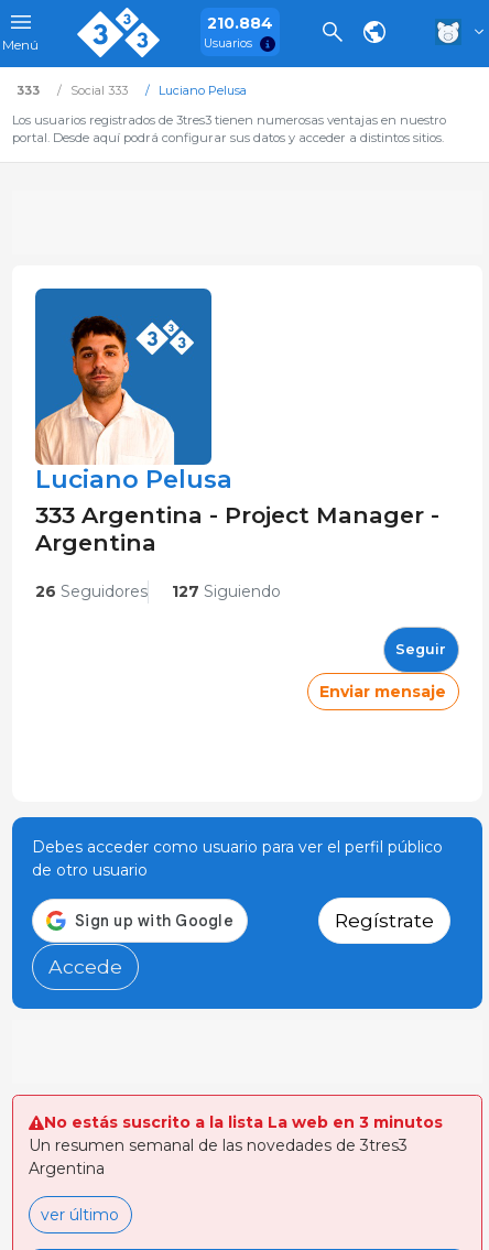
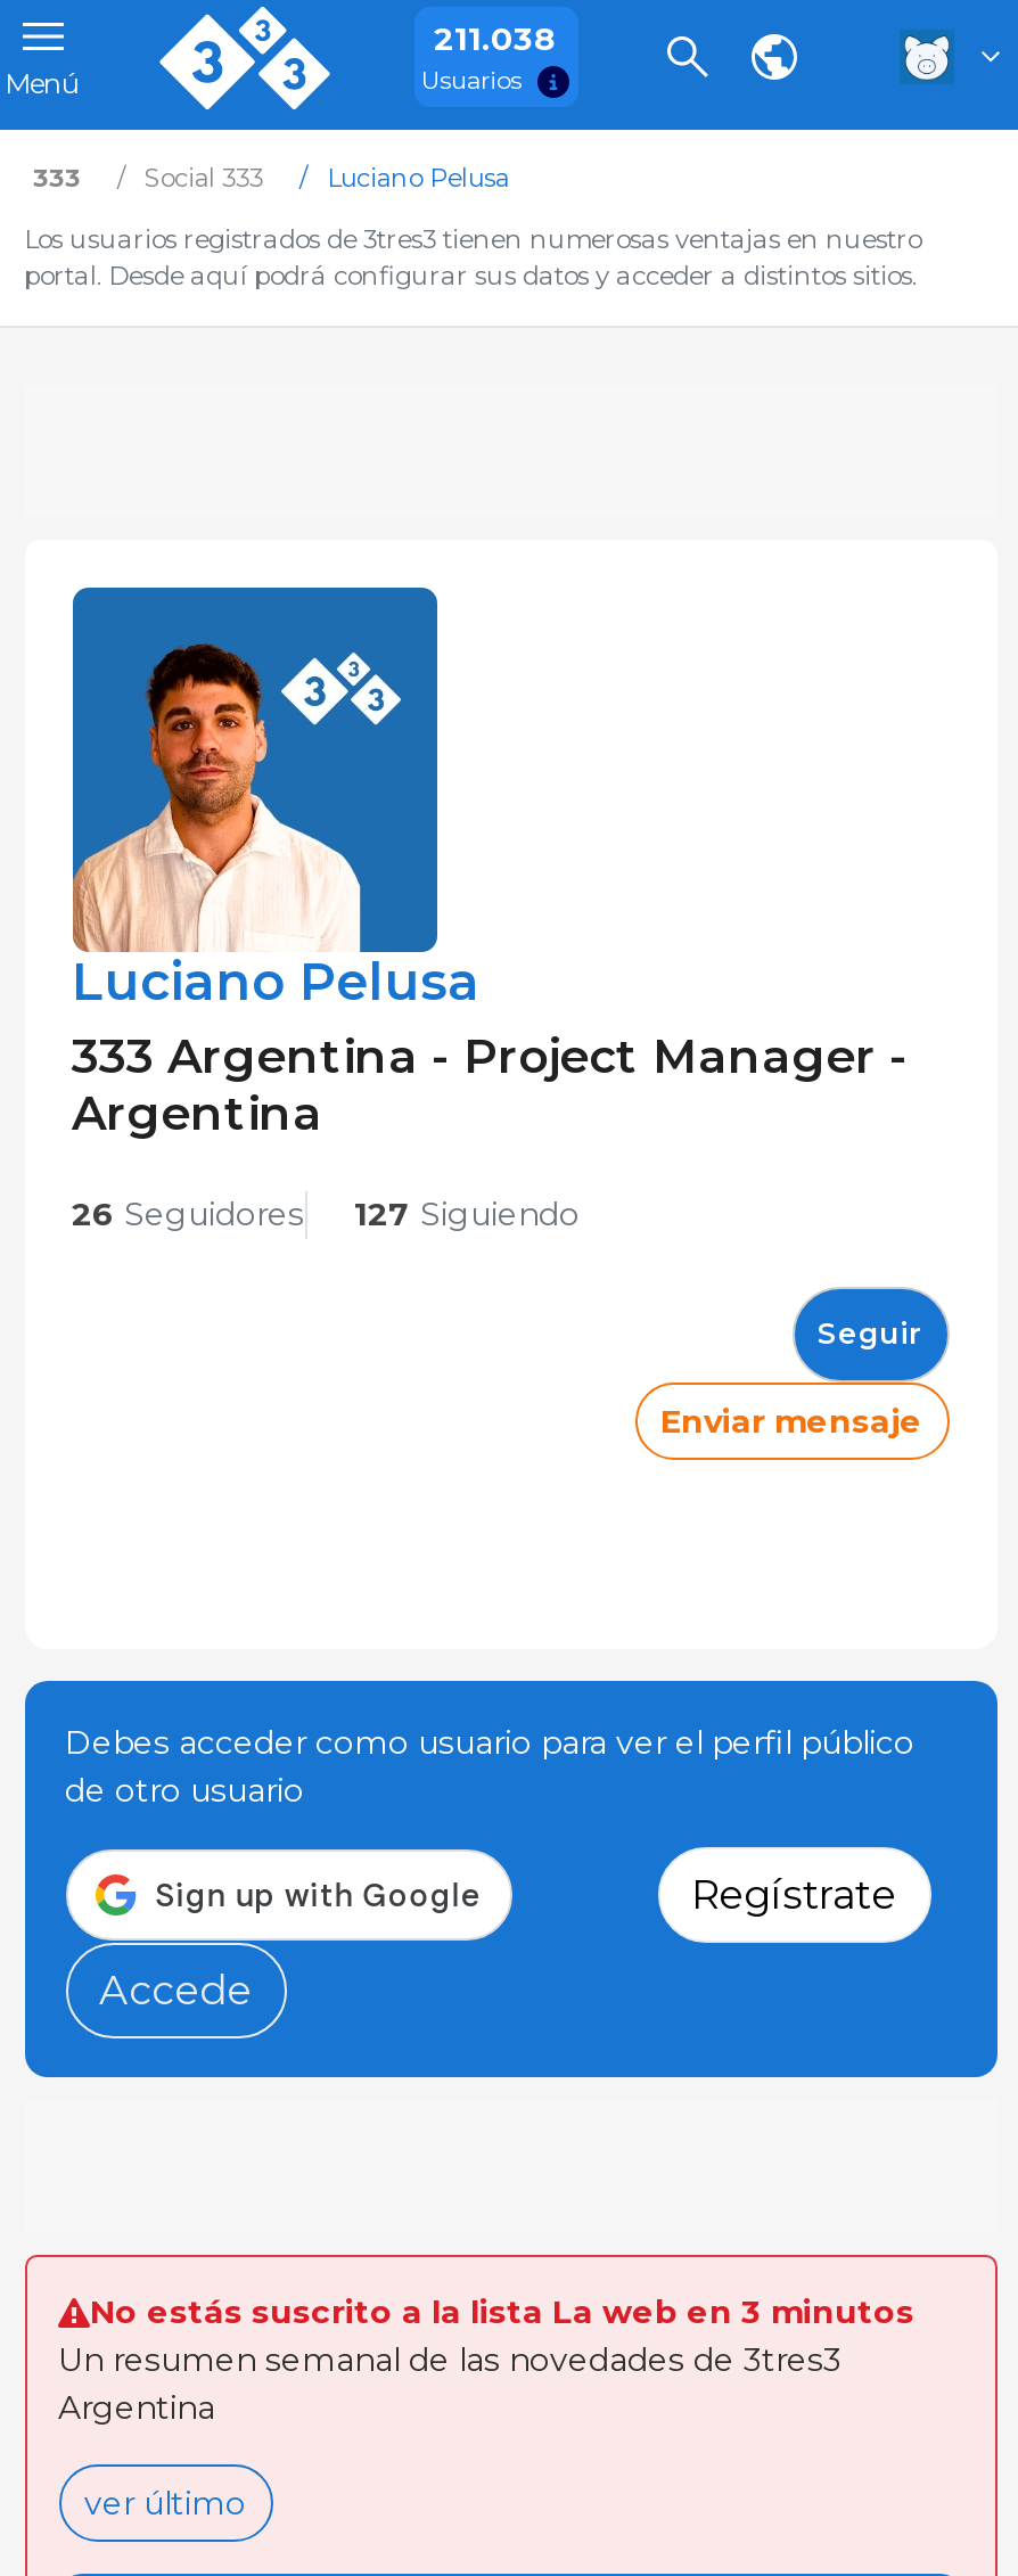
- 210.884
+ 211.038
